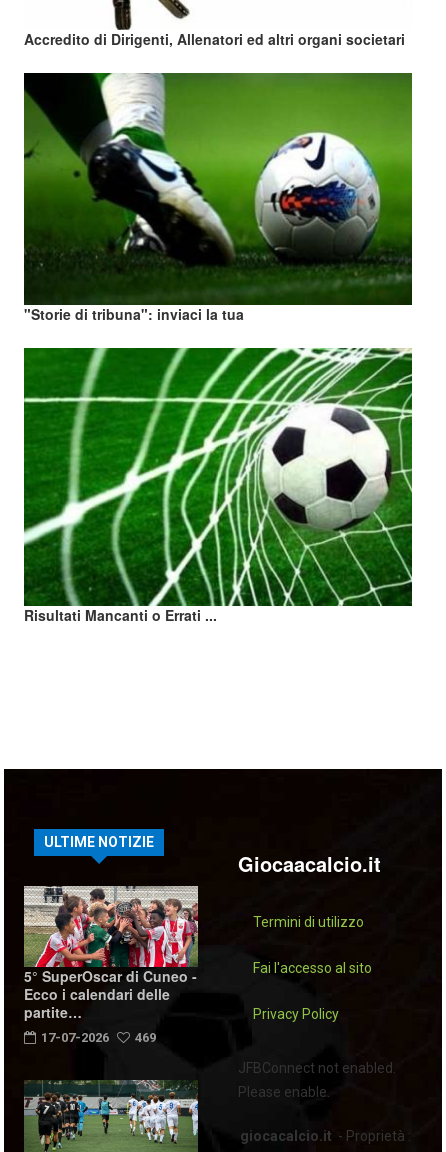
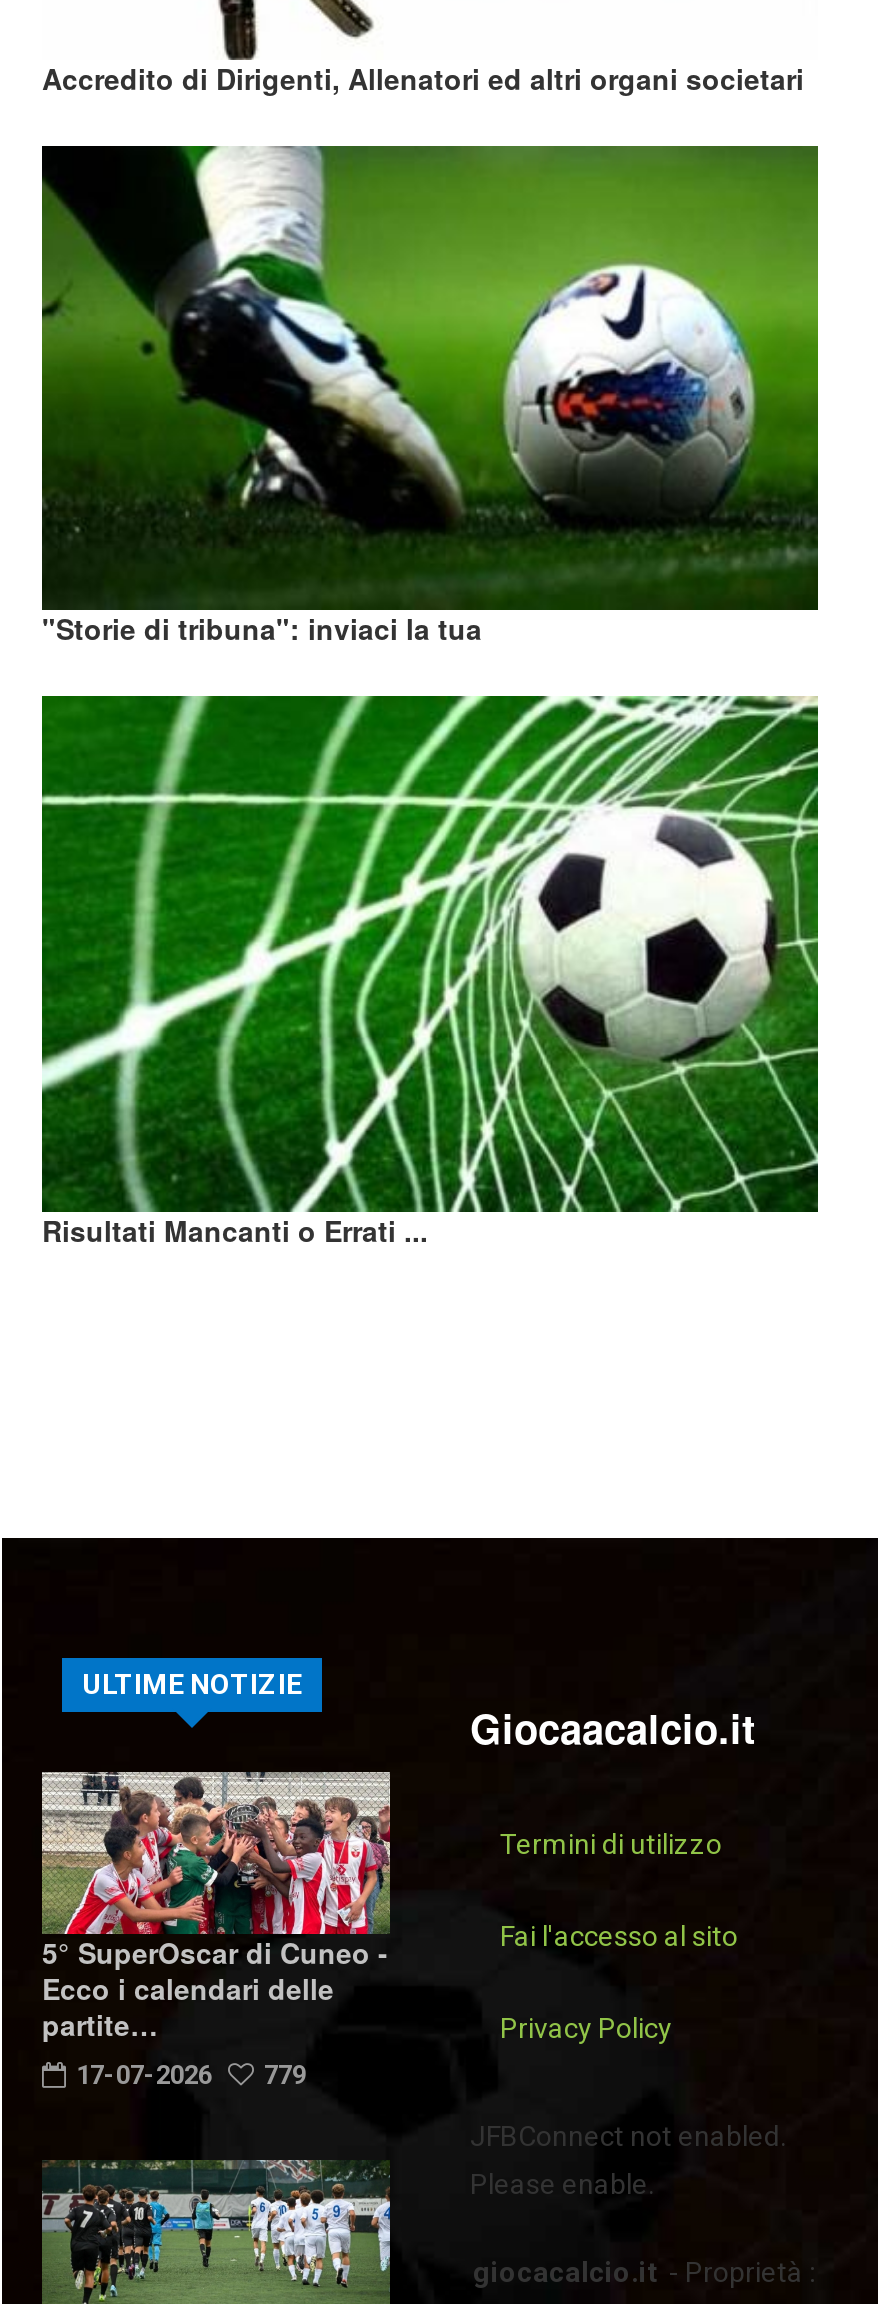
- 17-07-2026 469
+ 17-07-2026 779
